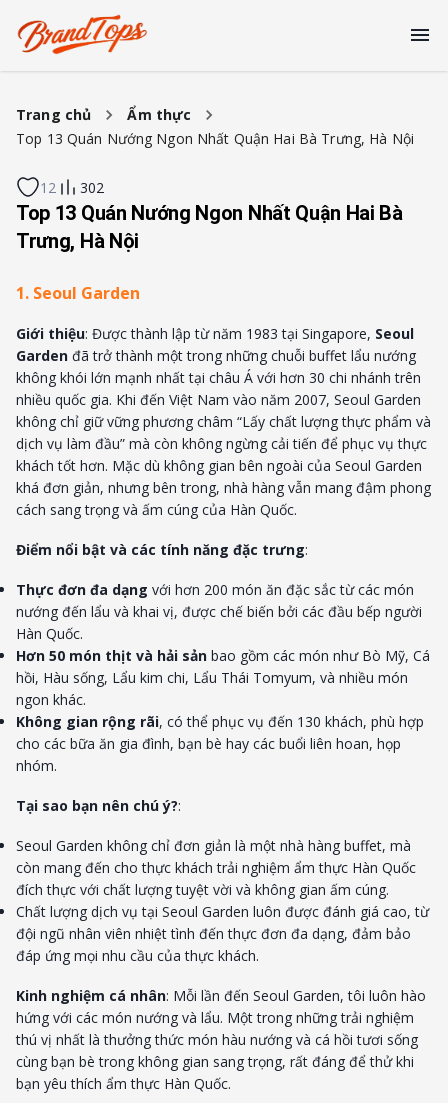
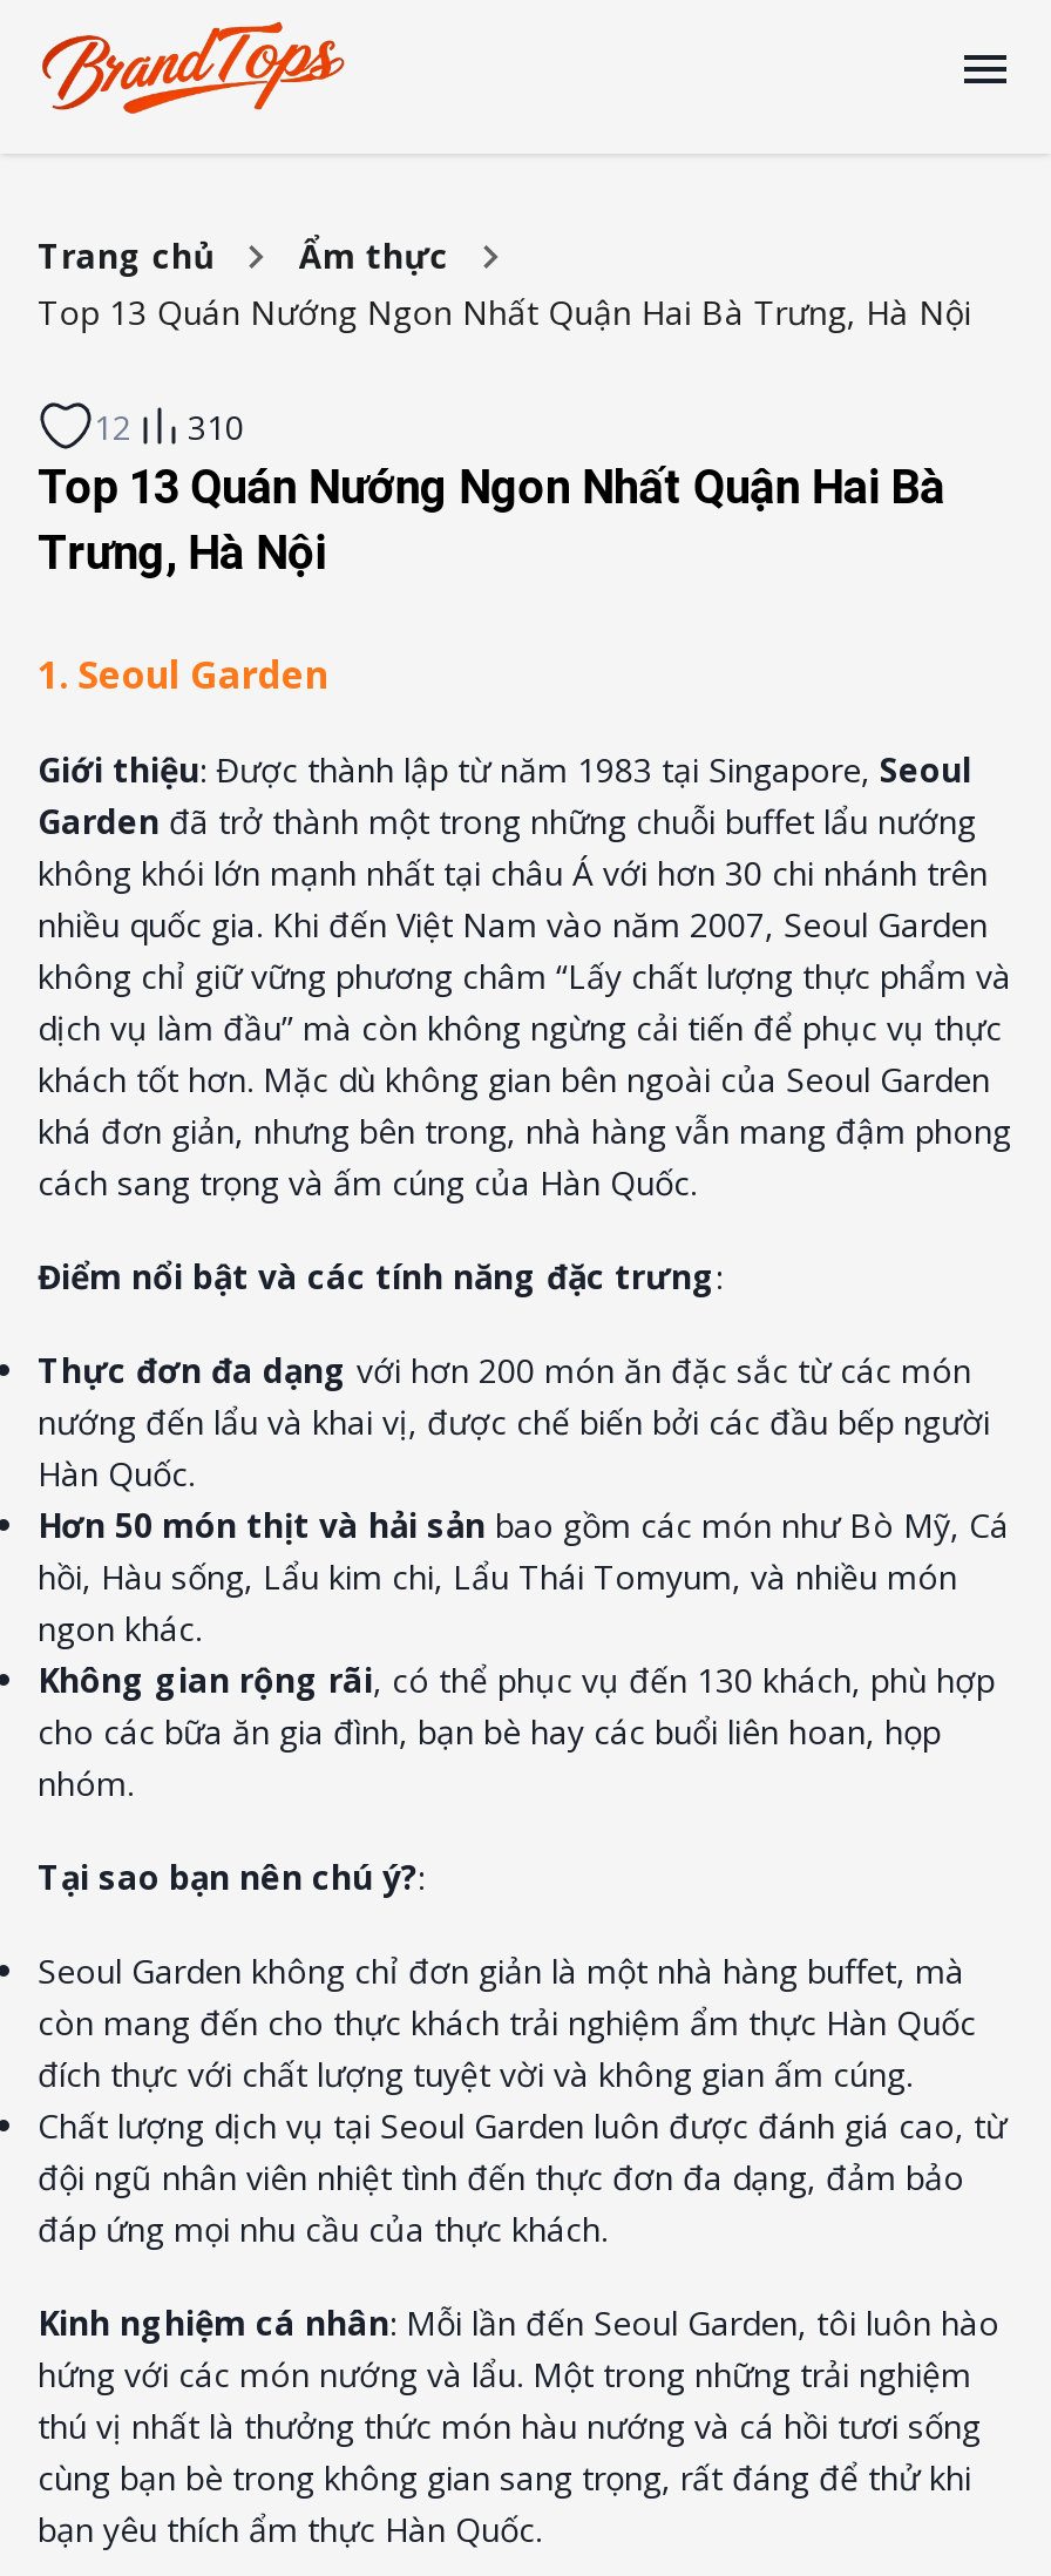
- 12 302
+ 12 310
